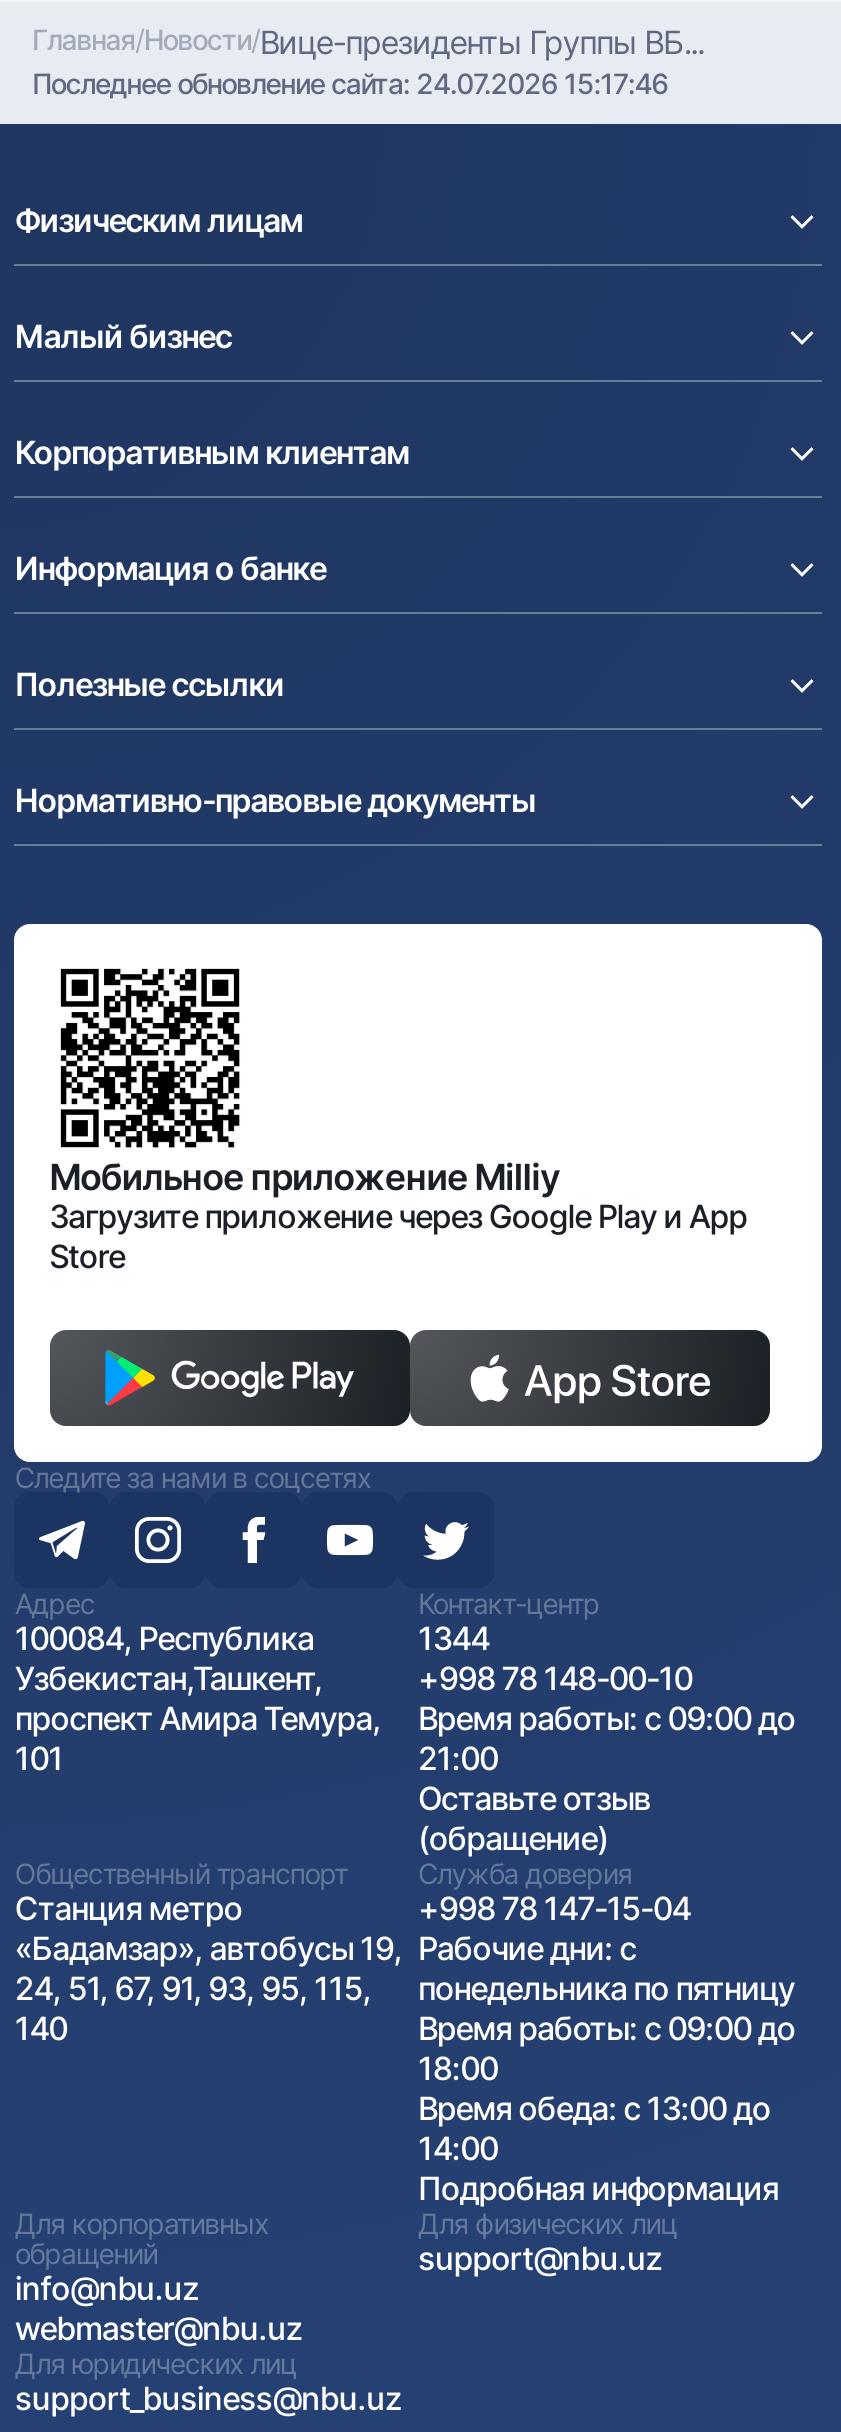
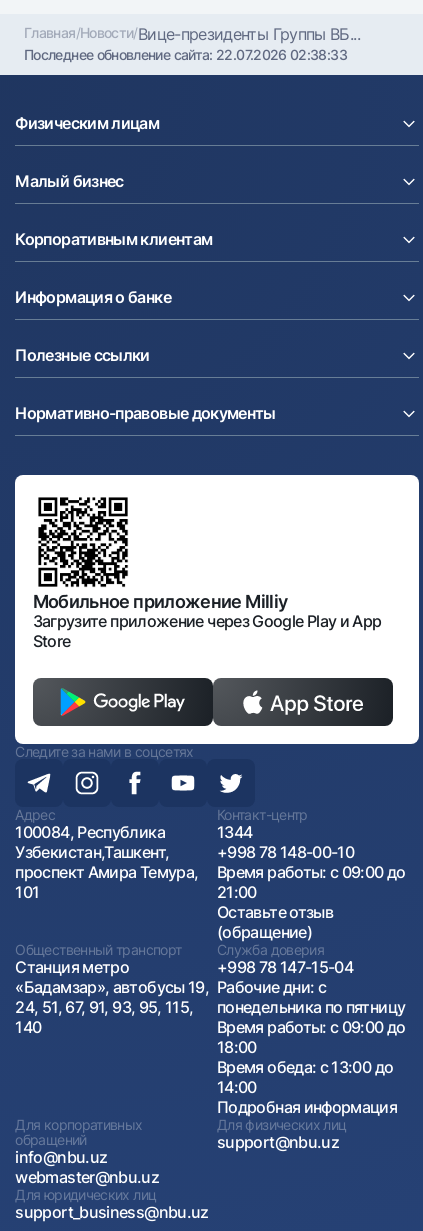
- Последнее обновление сайта: 24.07.2026 15:17:46
+ Последнее обновление сайта: 22.07.2026 02:38:33
